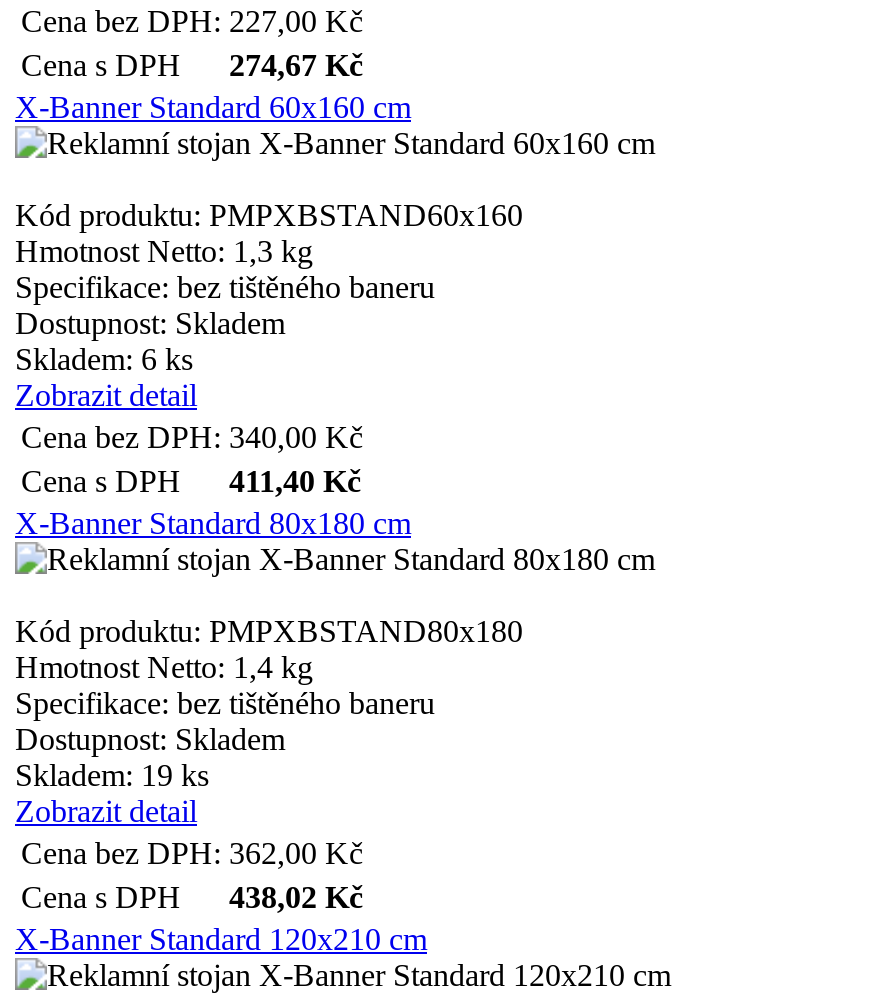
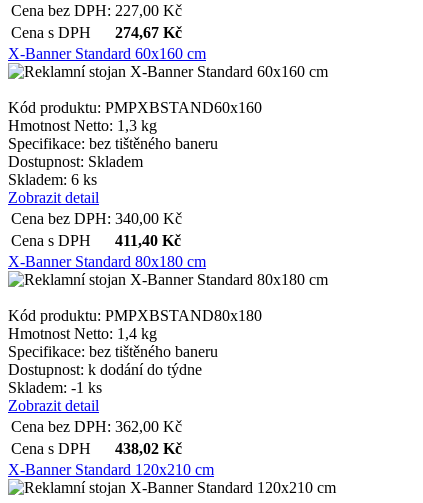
- Dostupnost: Skladem
- Skladem: 19 ks
+ Dostupnost: k dodání do týdne
+ Skladem: -1 ks
